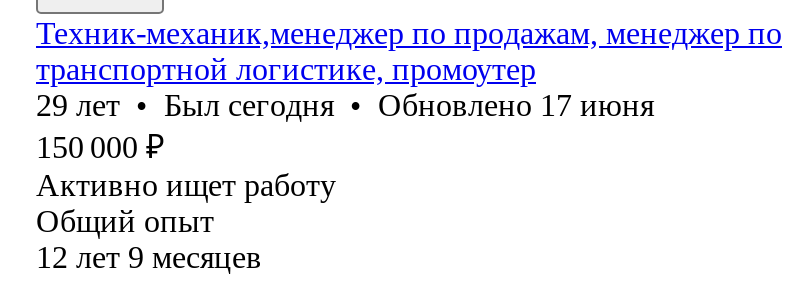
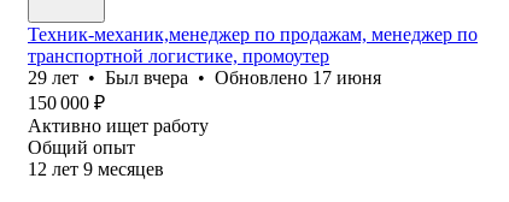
- 29 лет • Был сегодня • Обновлено 17 июня
+ 29 лет • Был вчера • Обновлено 17 июня
